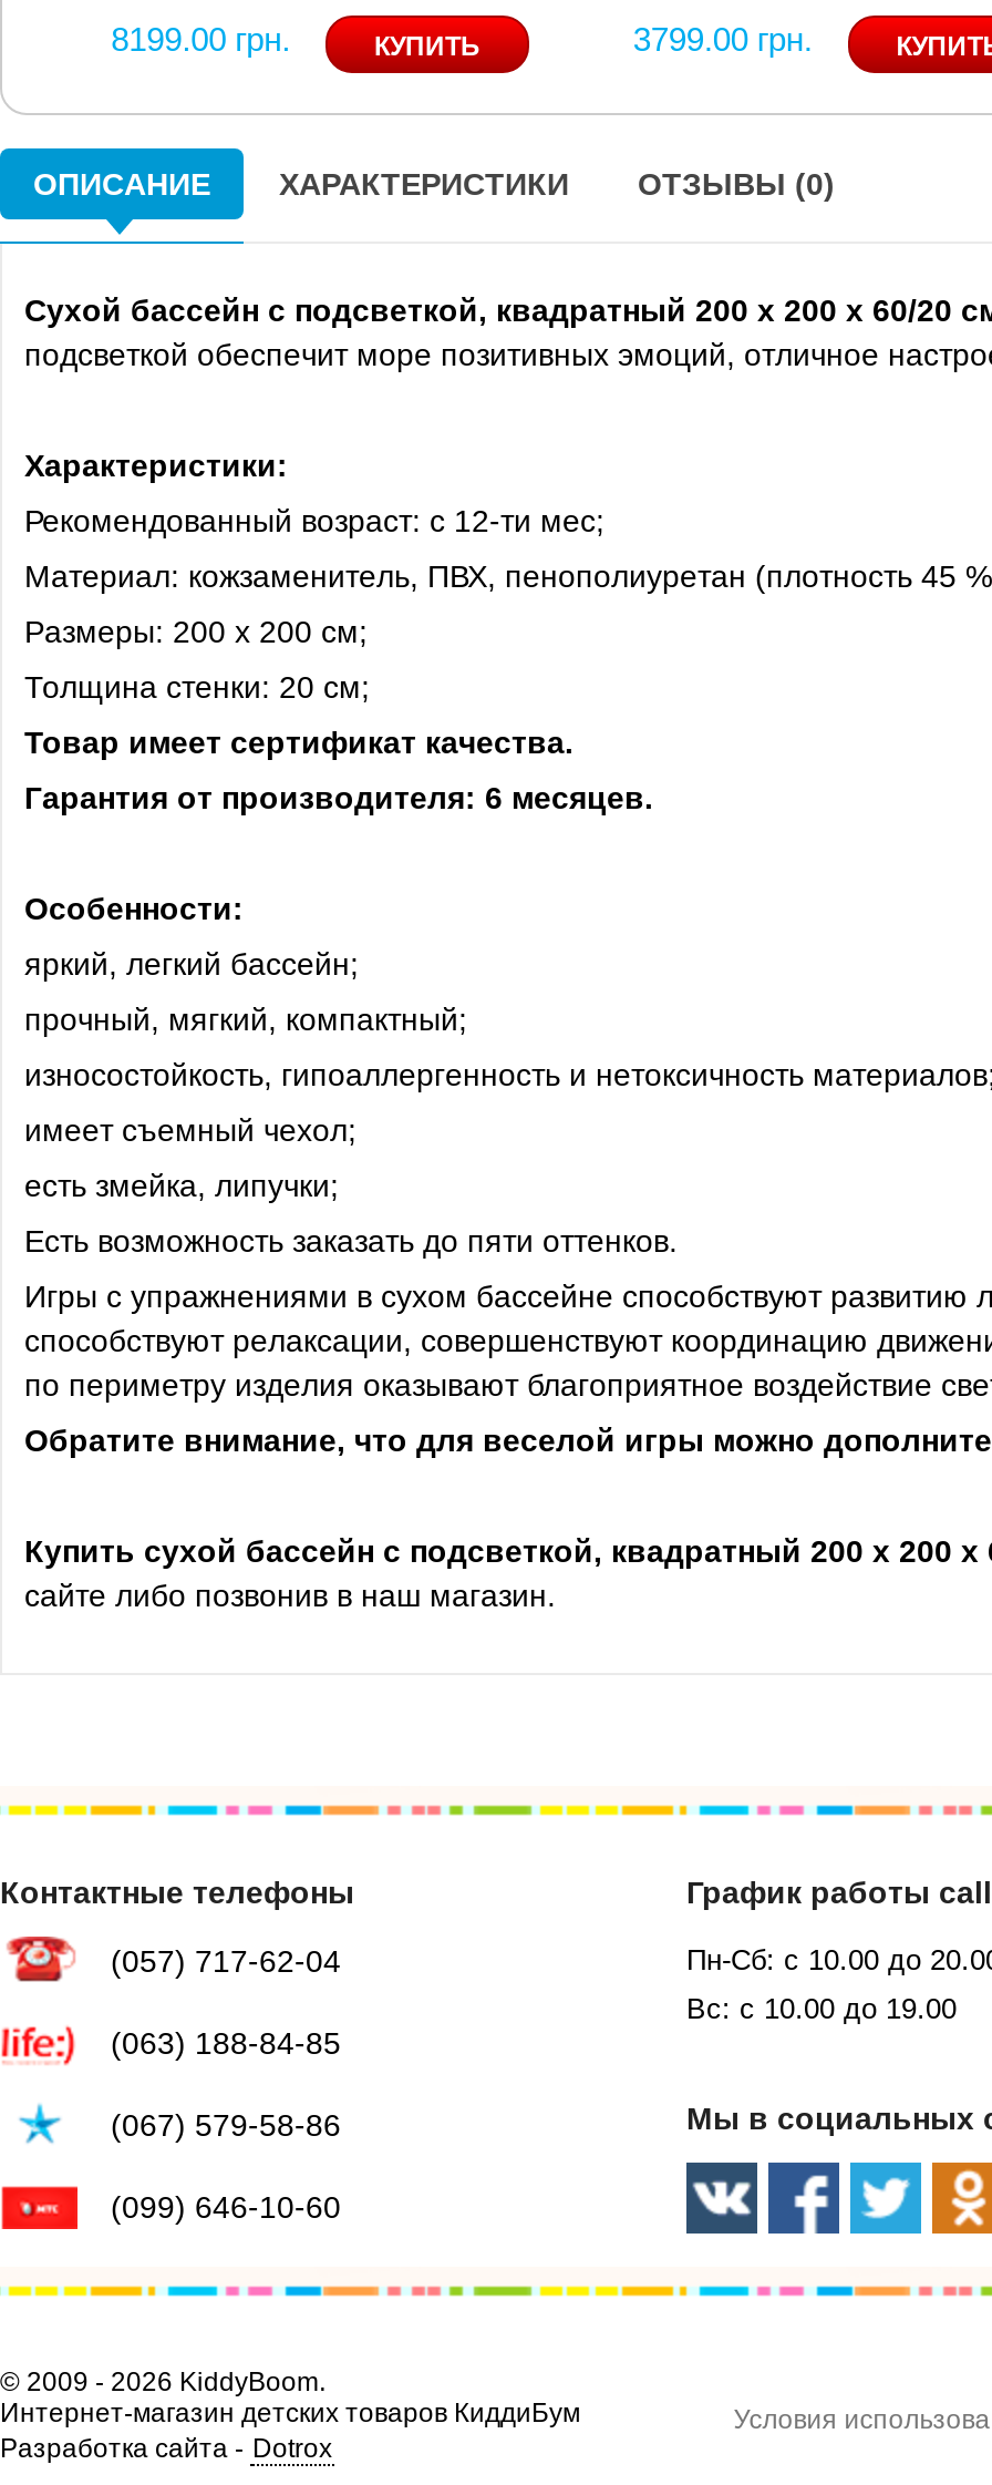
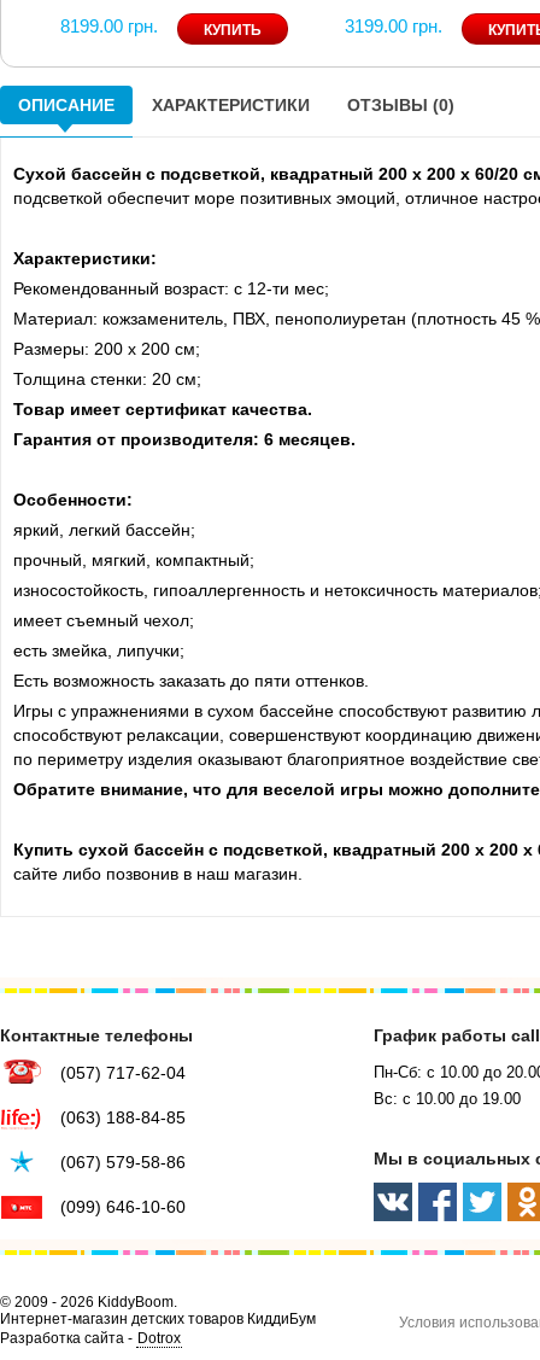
- 3799.00 грн.
+ 3199.00 грн.
